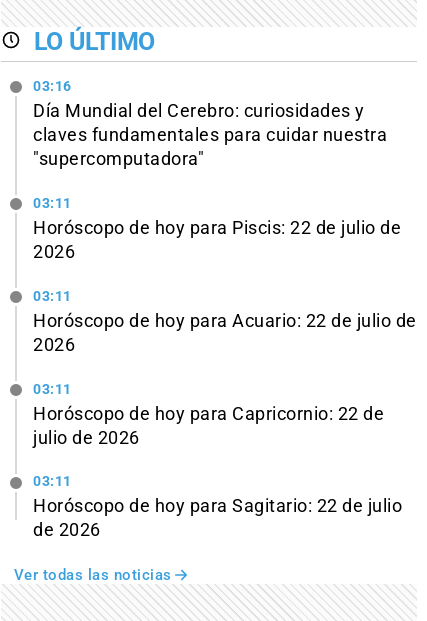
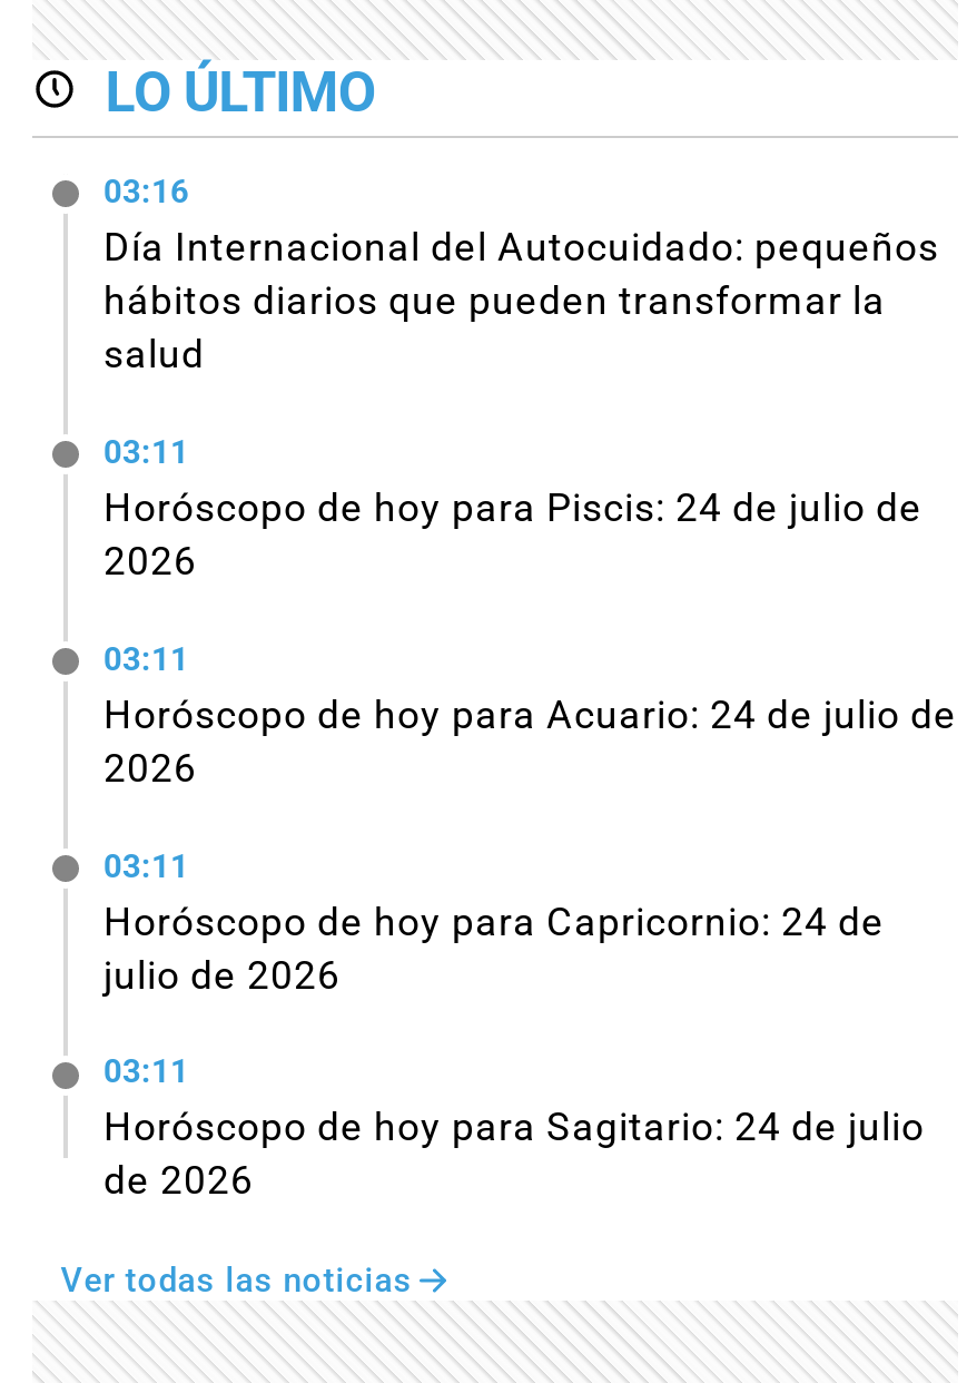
- Día Mundial del Cerebro: curiosidades y
- claves fundamentales para cuidar nuestra
- "supercomputadora"
+ Día Internacional del Autocuidado: pequeños
+ hábitos diarios que pueden transformar la
+ salud

- Horóscopo de hoy para Piscis: 22 de julio de
+ Horóscopo de hoy para Piscis: 24 de julio de

- Horóscopo de hoy para Acuario: 22 de julio de
+ Horóscopo de hoy para Acuario: 24 de julio de

- Horóscopo de hoy para Capricornio: 22 de
+ Horóscopo de hoy para Capricornio: 24 de

- Horóscopo de hoy para Sagitario: 22 de julio
+ Horóscopo de hoy para Sagitario: 24 de julio
